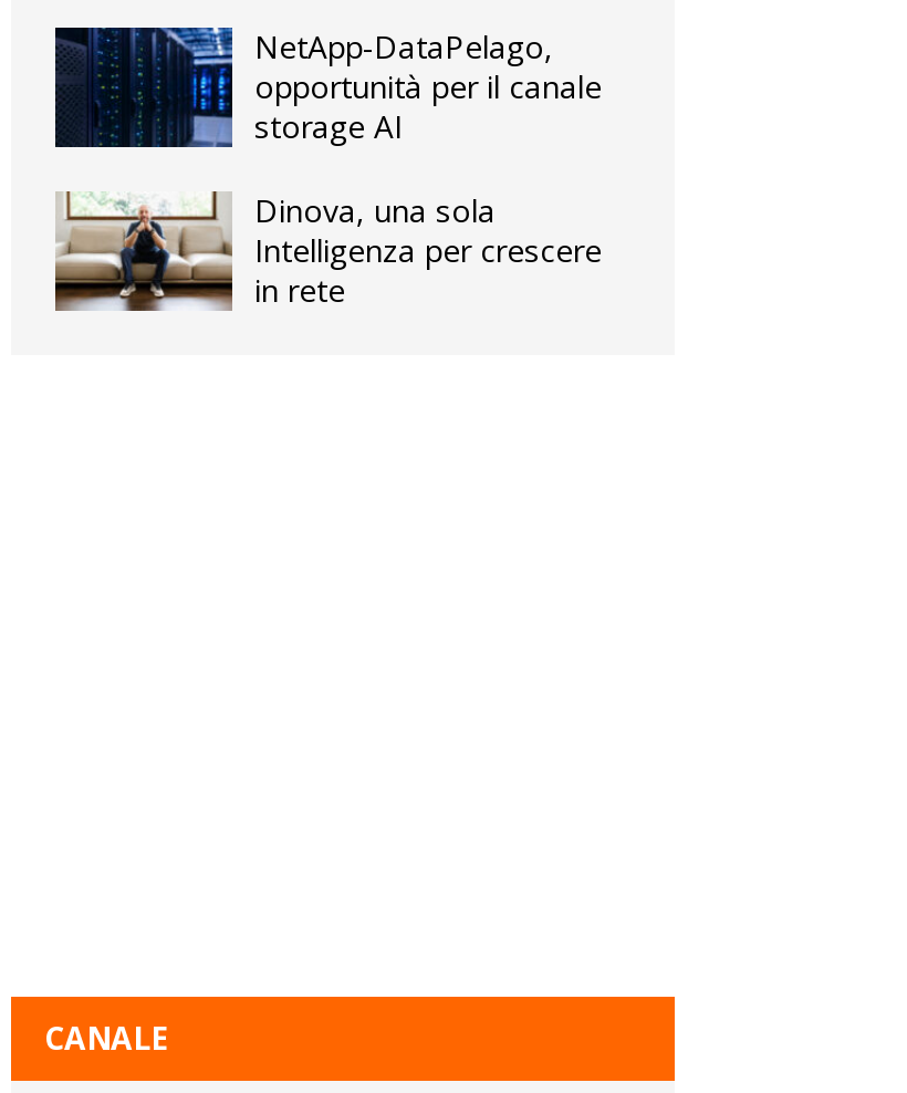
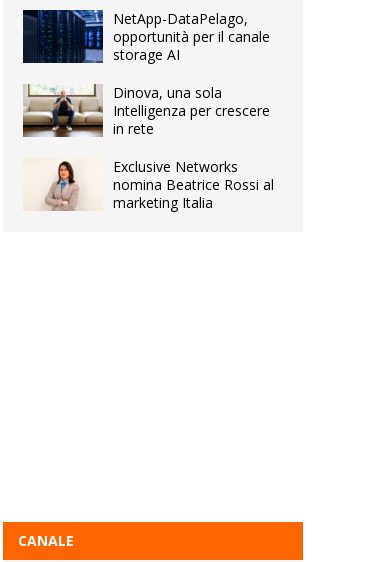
+ [image]
+ Exclusive Networks
+ nomina Beatrice Rossi al
+ marketing Italia
